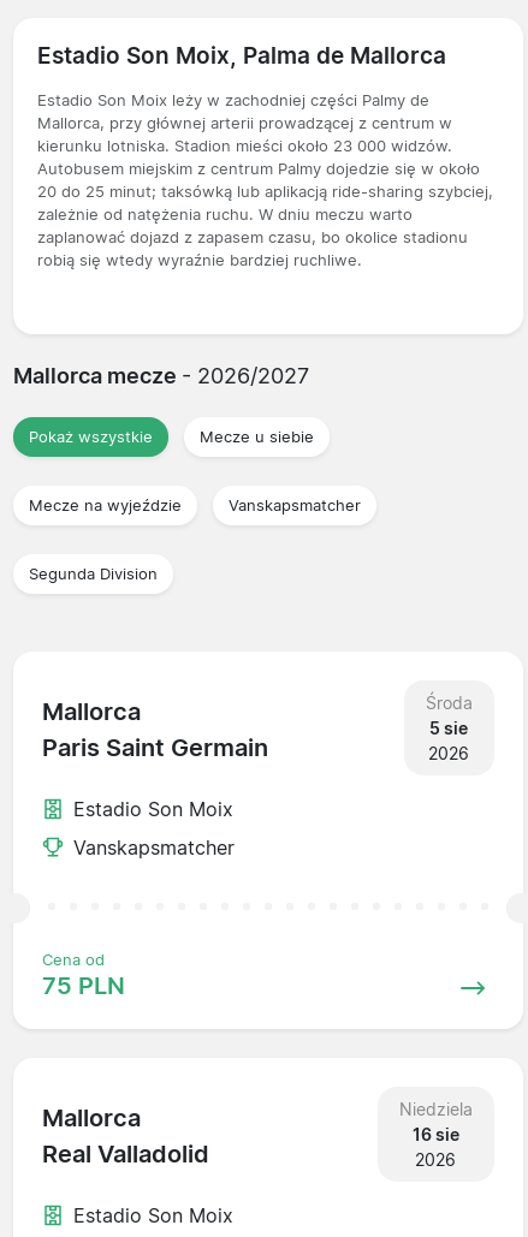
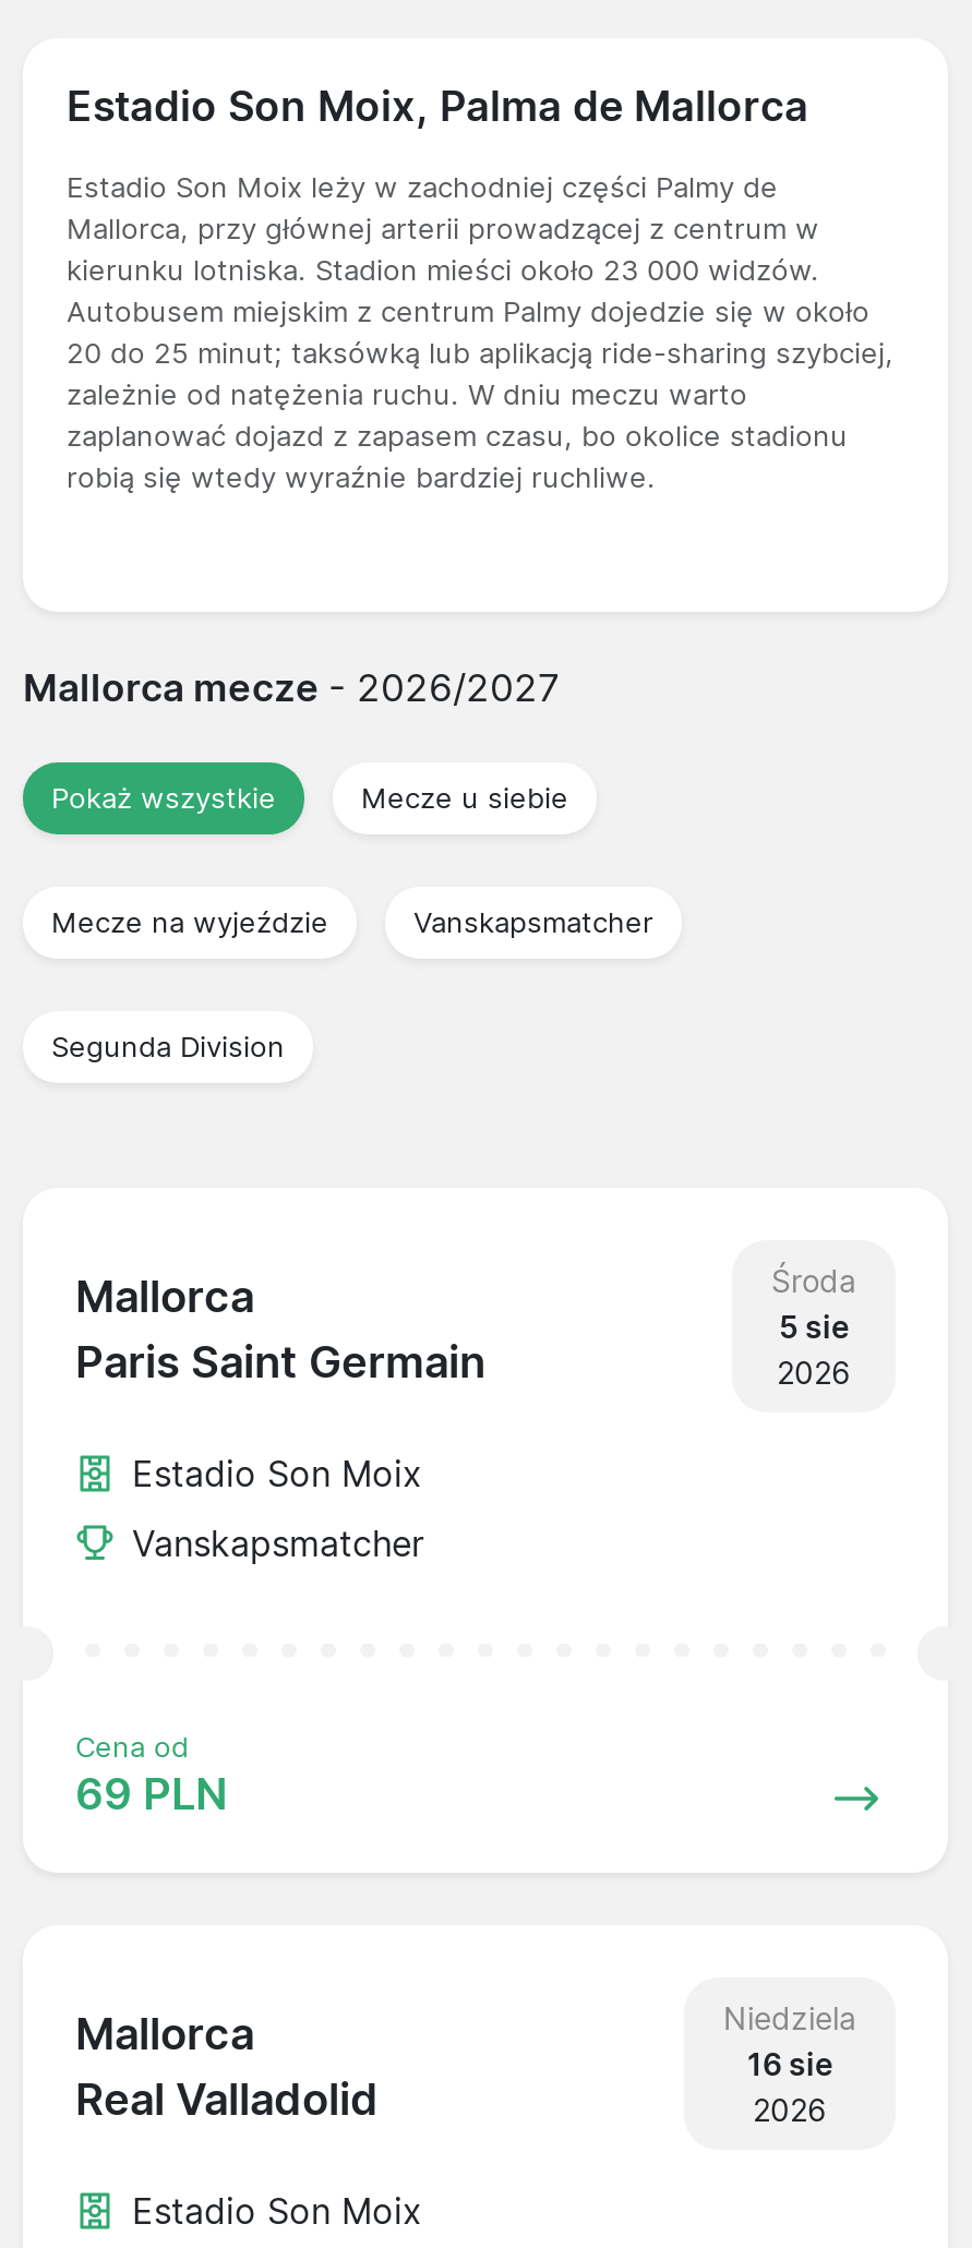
- 75 PLN
+ 69 PLN
